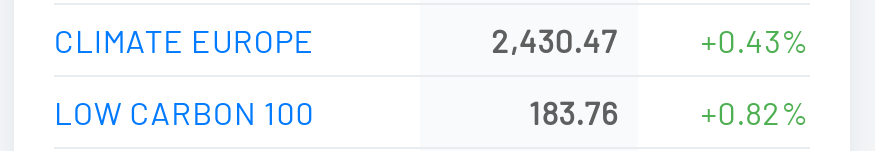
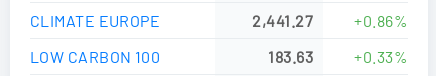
- 2,430.47
+ 2,441.27

- +0.43%
+ +0.86%

- 183.76
+ 183.63

- +0.82%
+ +0.33%
